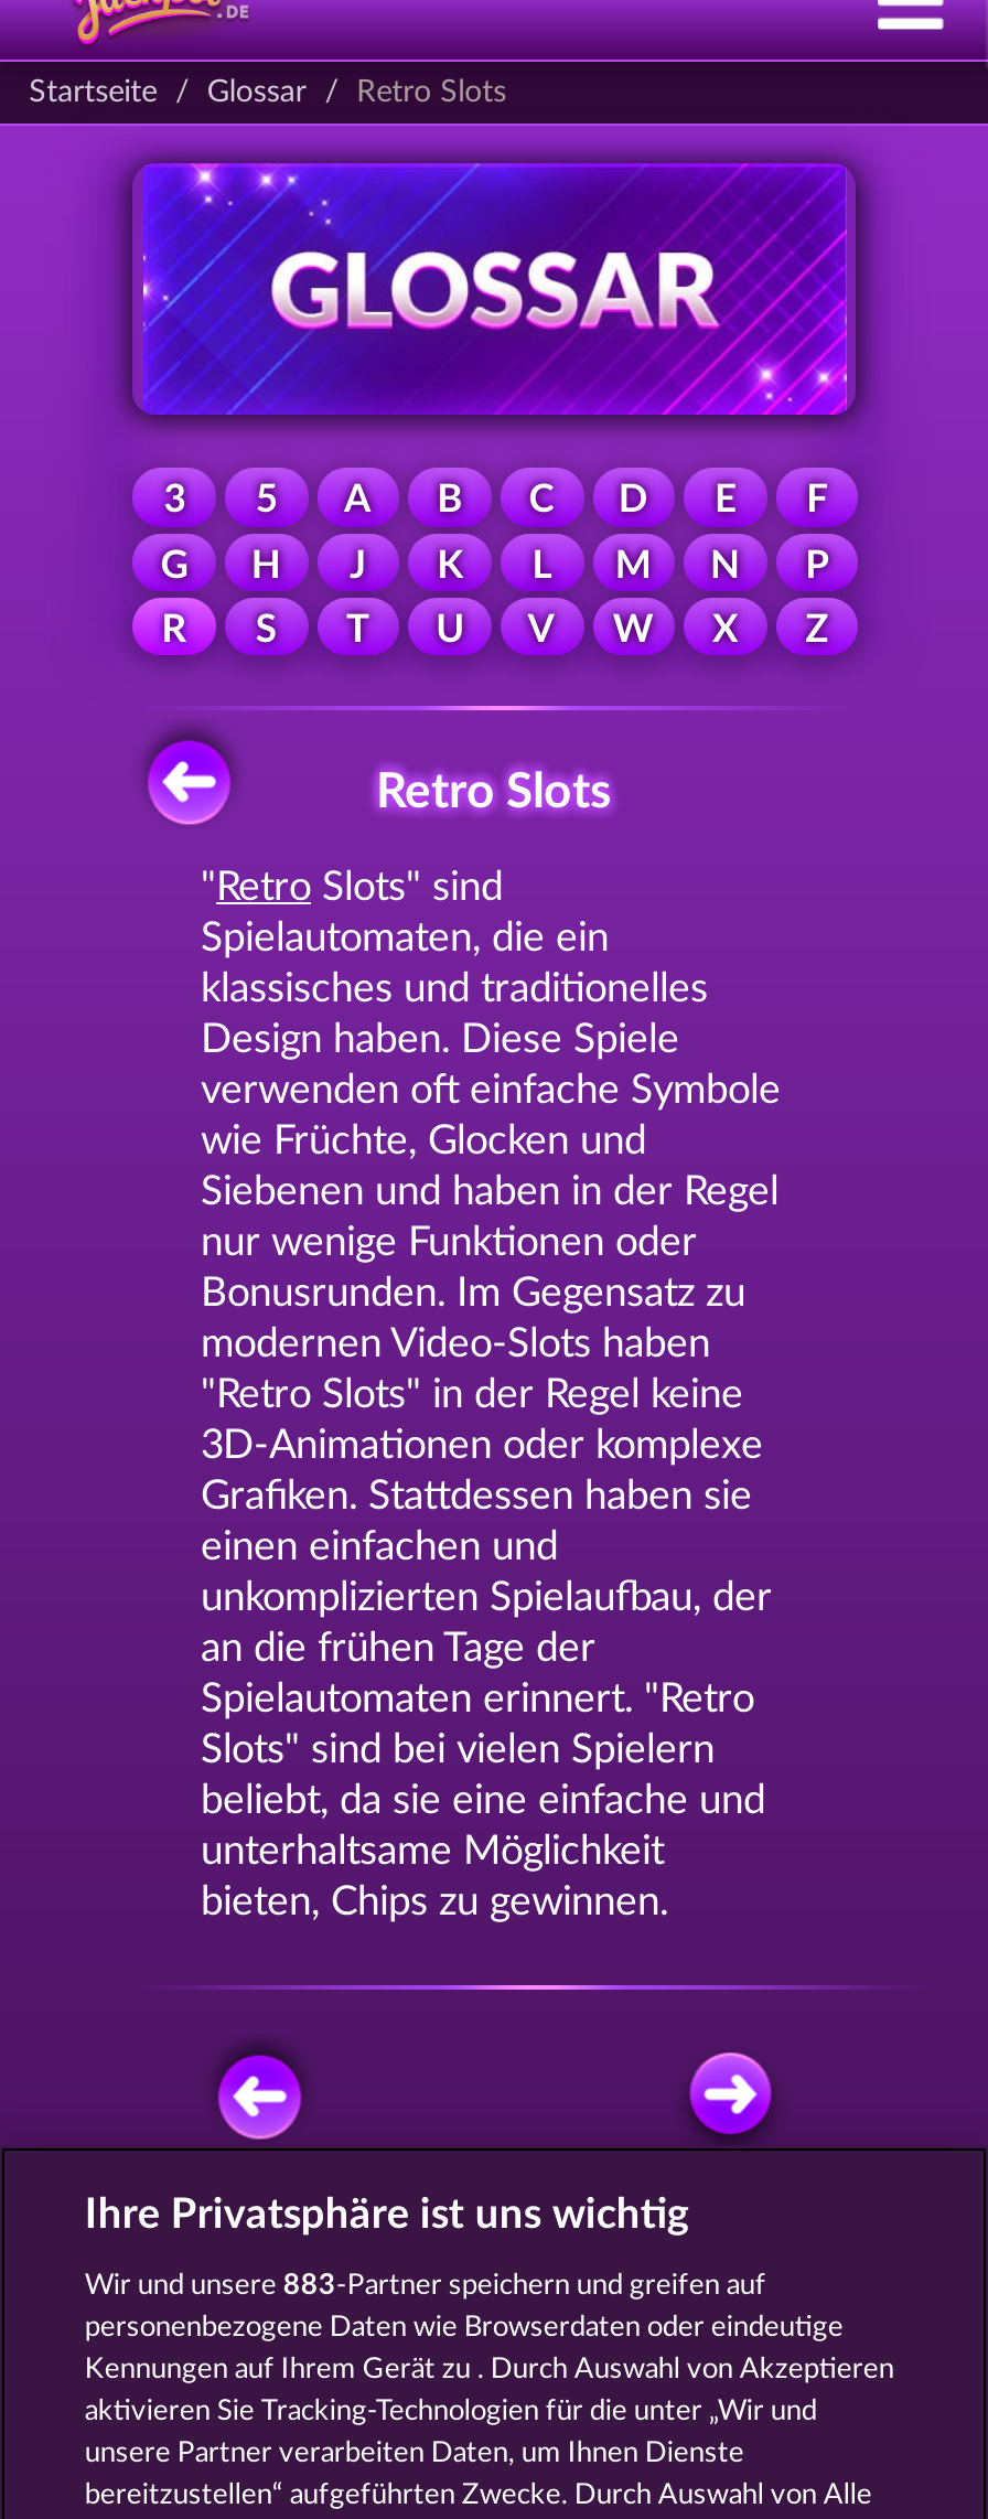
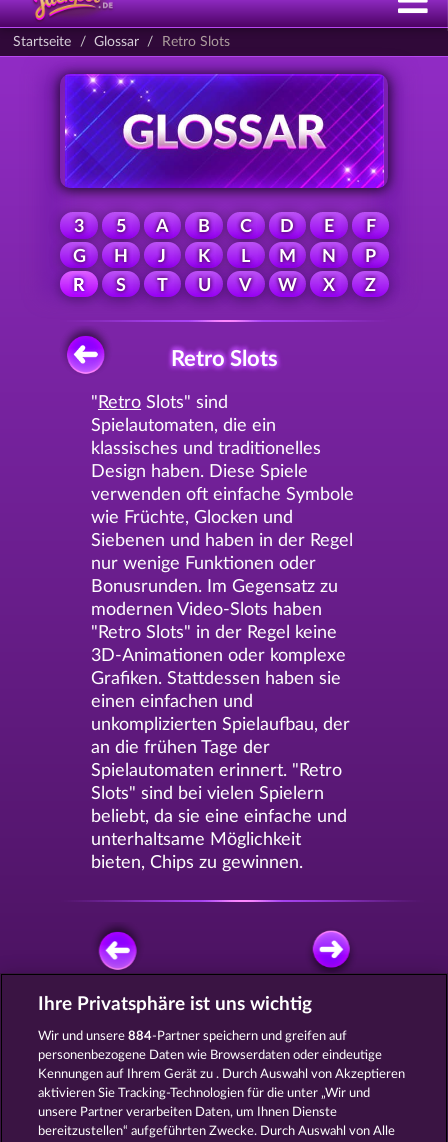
- Wir und unsere 883-Partner speichern und greifen auf
+ Wir und unsere 884-Partner speichern und greifen auf
